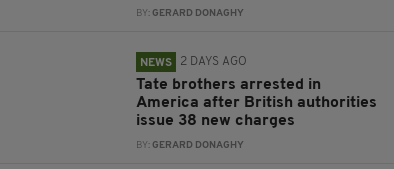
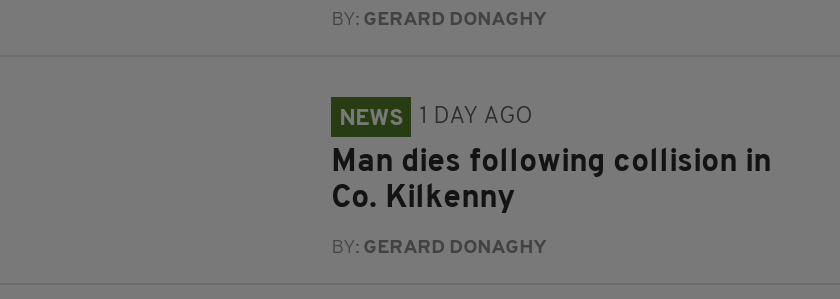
- NEWS 2 DAYS AGO
+ NEWS 1 DAY AGO

- Tate brothers arrested in
- America after British authorities
- issue 38 new charges
+ Man dies following collision in
+ Co. Kilkenny
